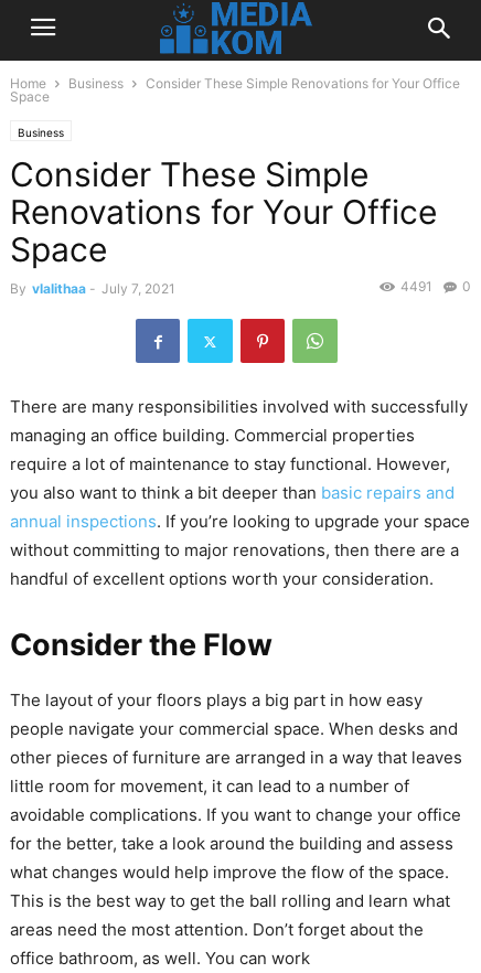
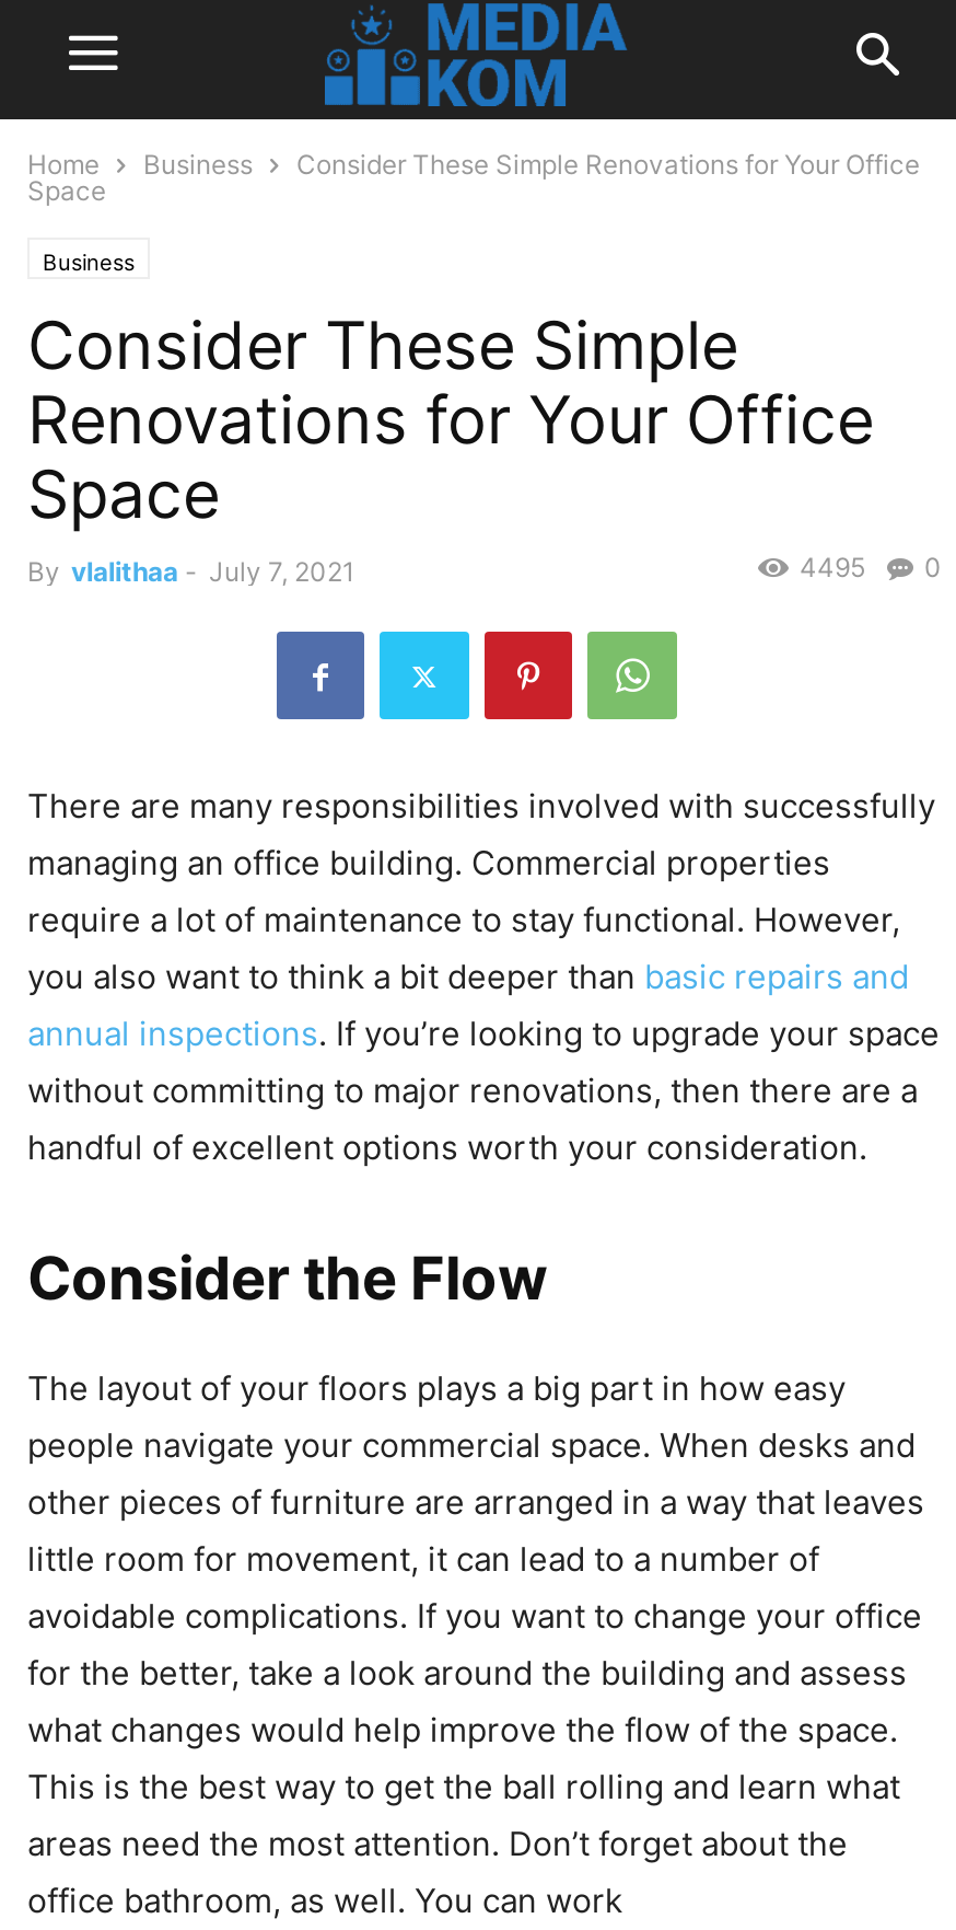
- 4491 0
+ 4495 0
